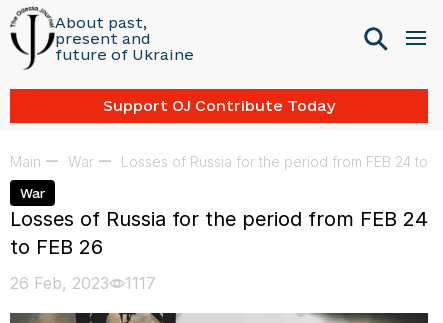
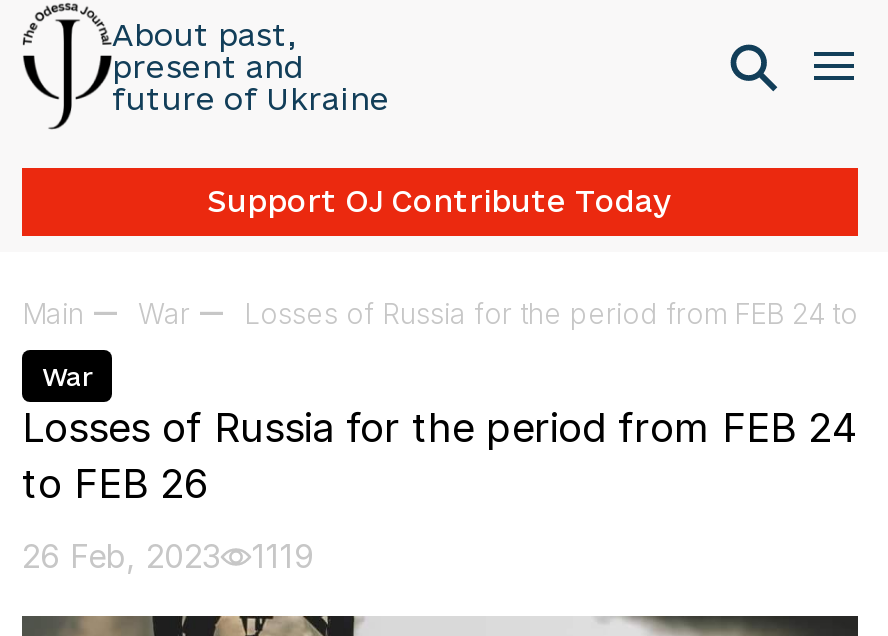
- 26 Feb, 2023 1117
+ 26 Feb, 2023 1119
